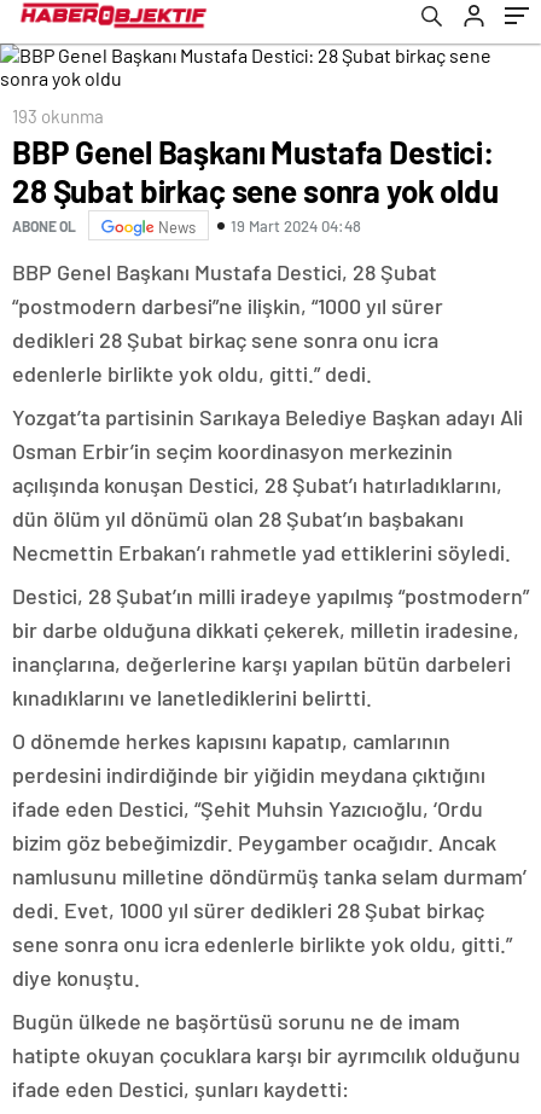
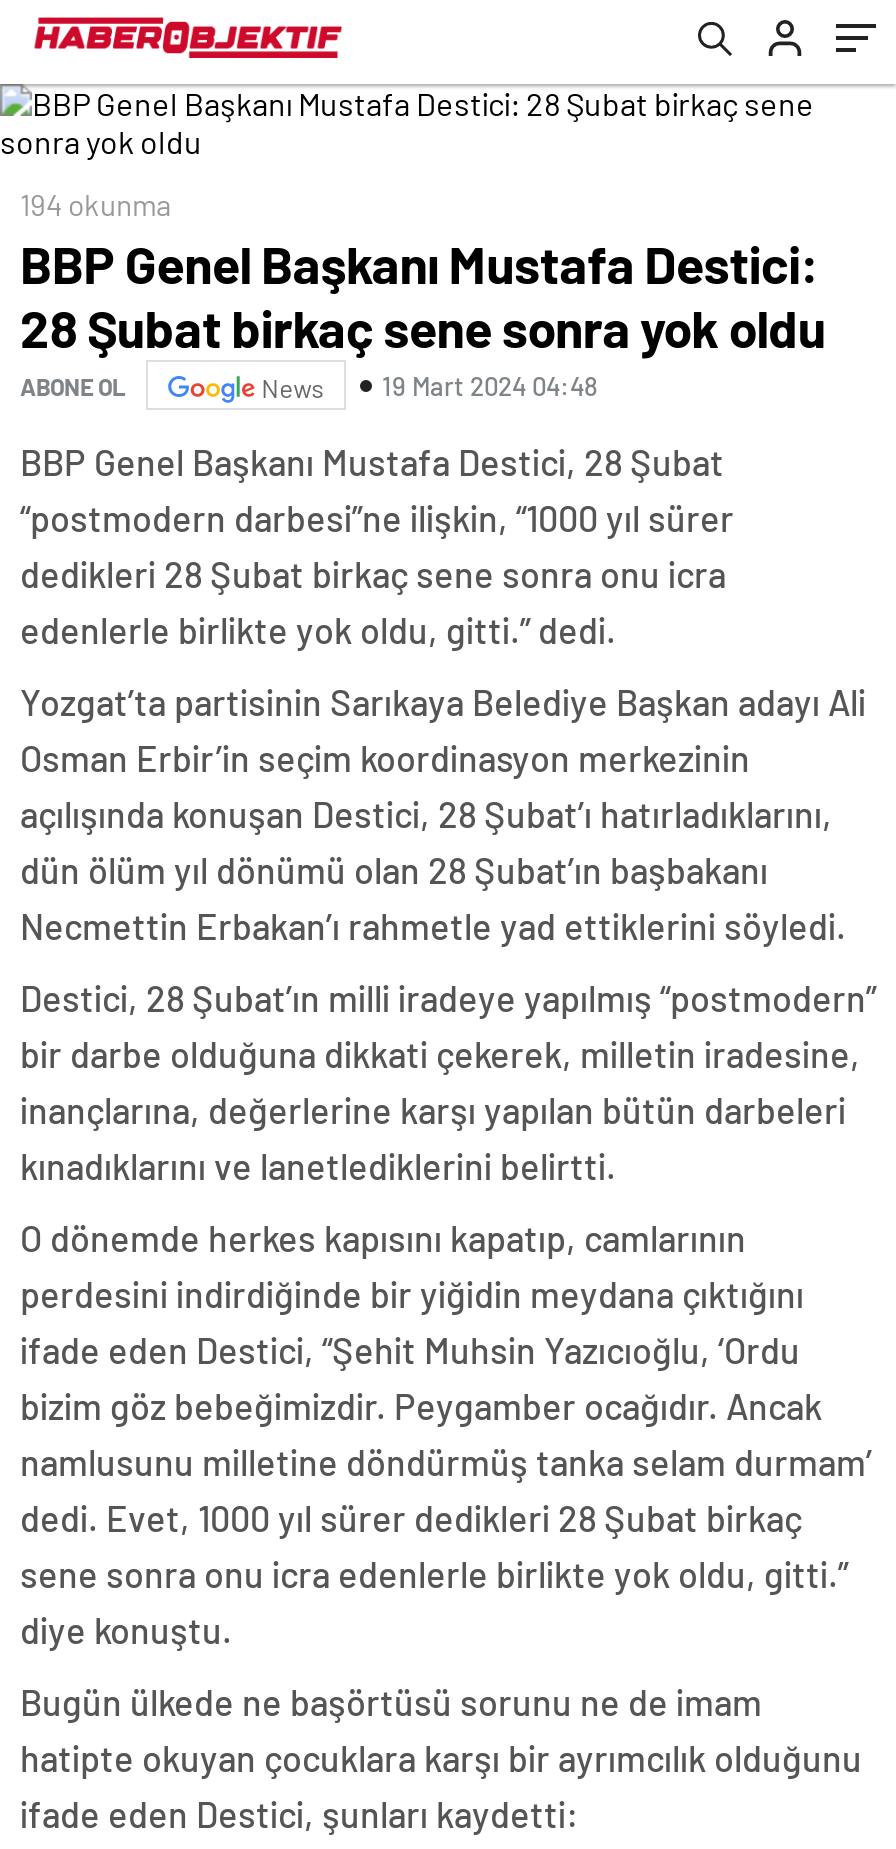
- 193 okunma
+ 194 okunma
